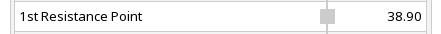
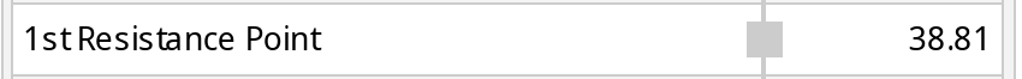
- 38.90
+ 38.81
